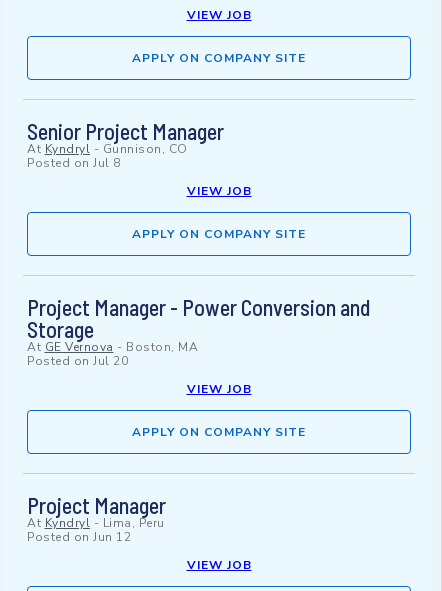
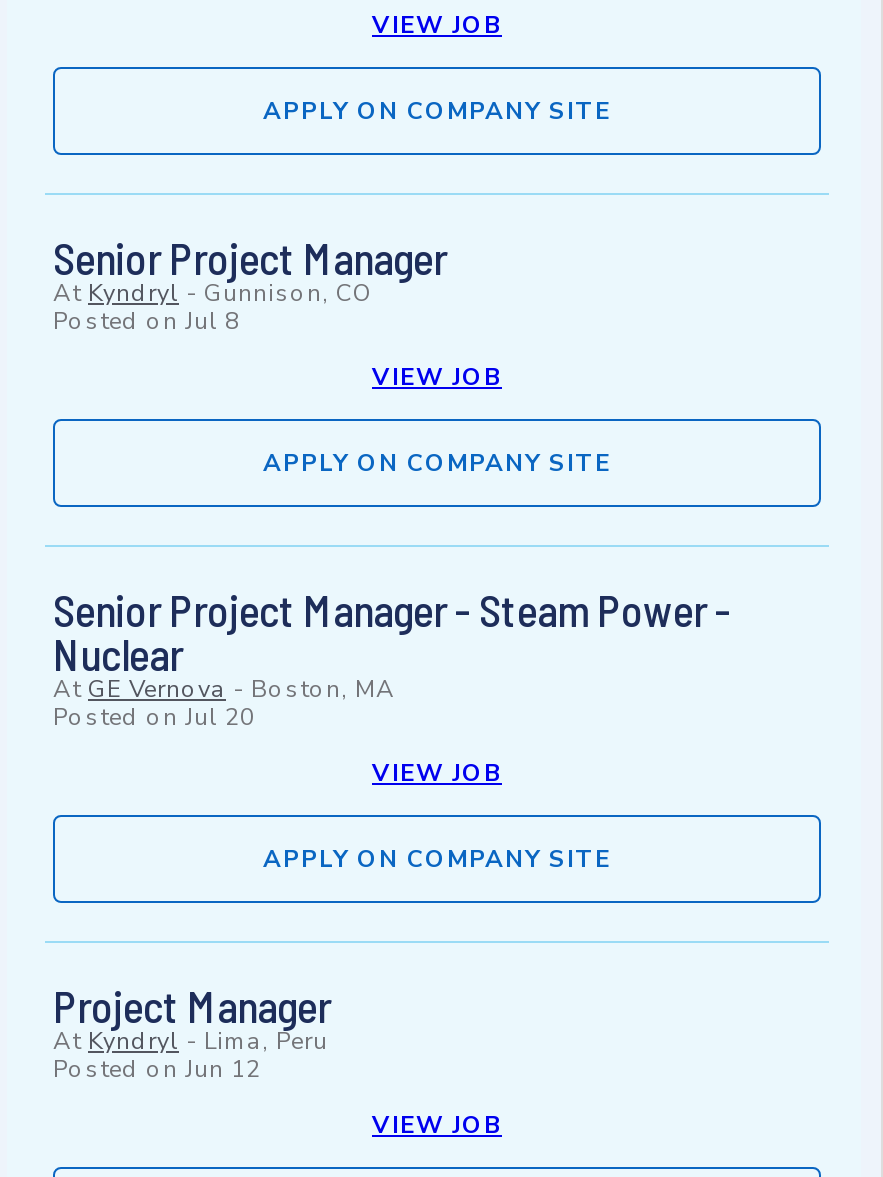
- Project Manager - Power Conversion and
- Storage
+ Senior Project Manager - Steam Power -
+ Nuclear
